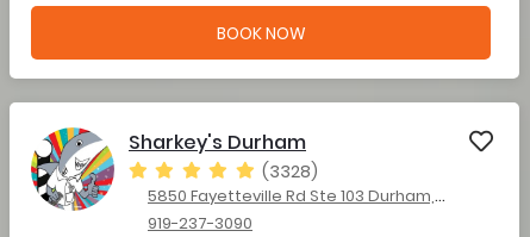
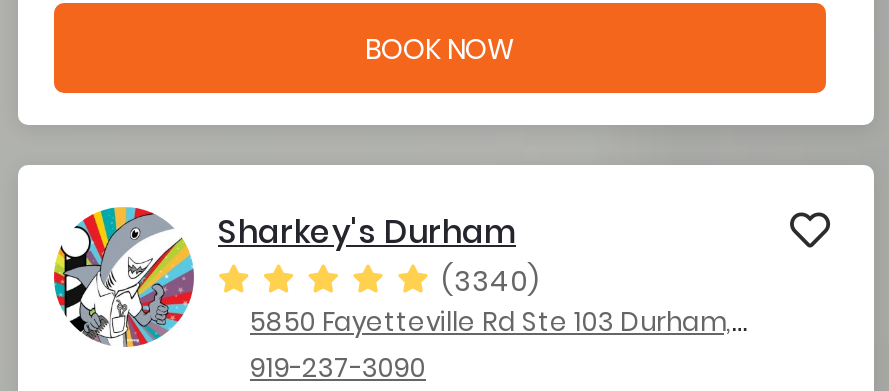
- (3328)
+ (3340)
